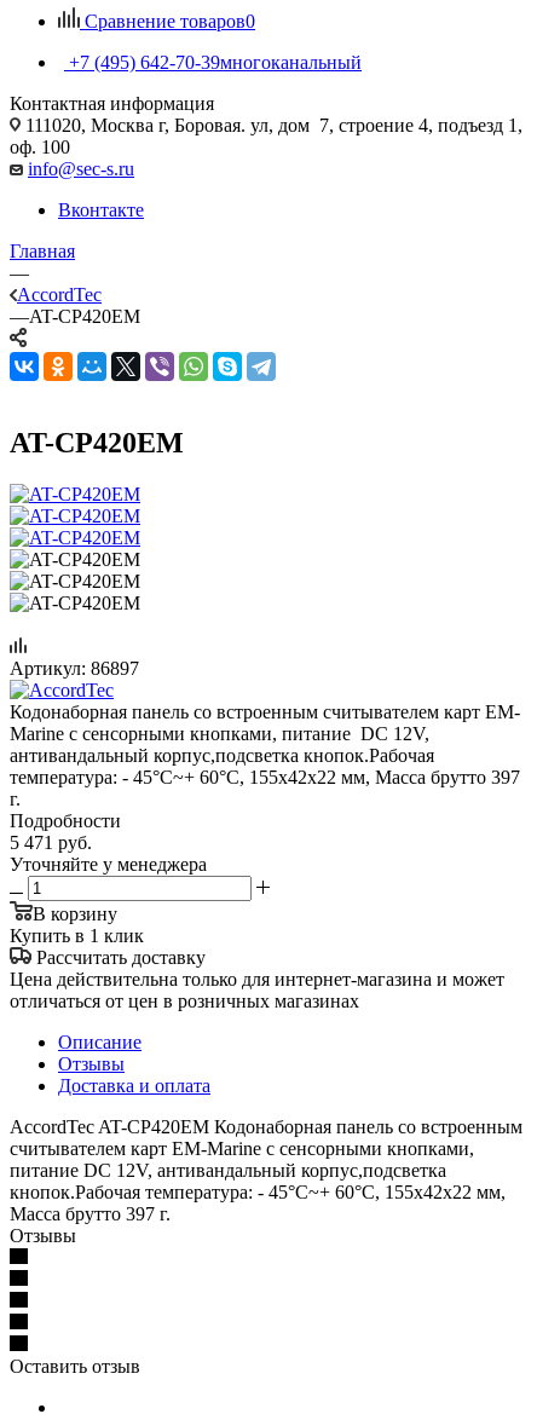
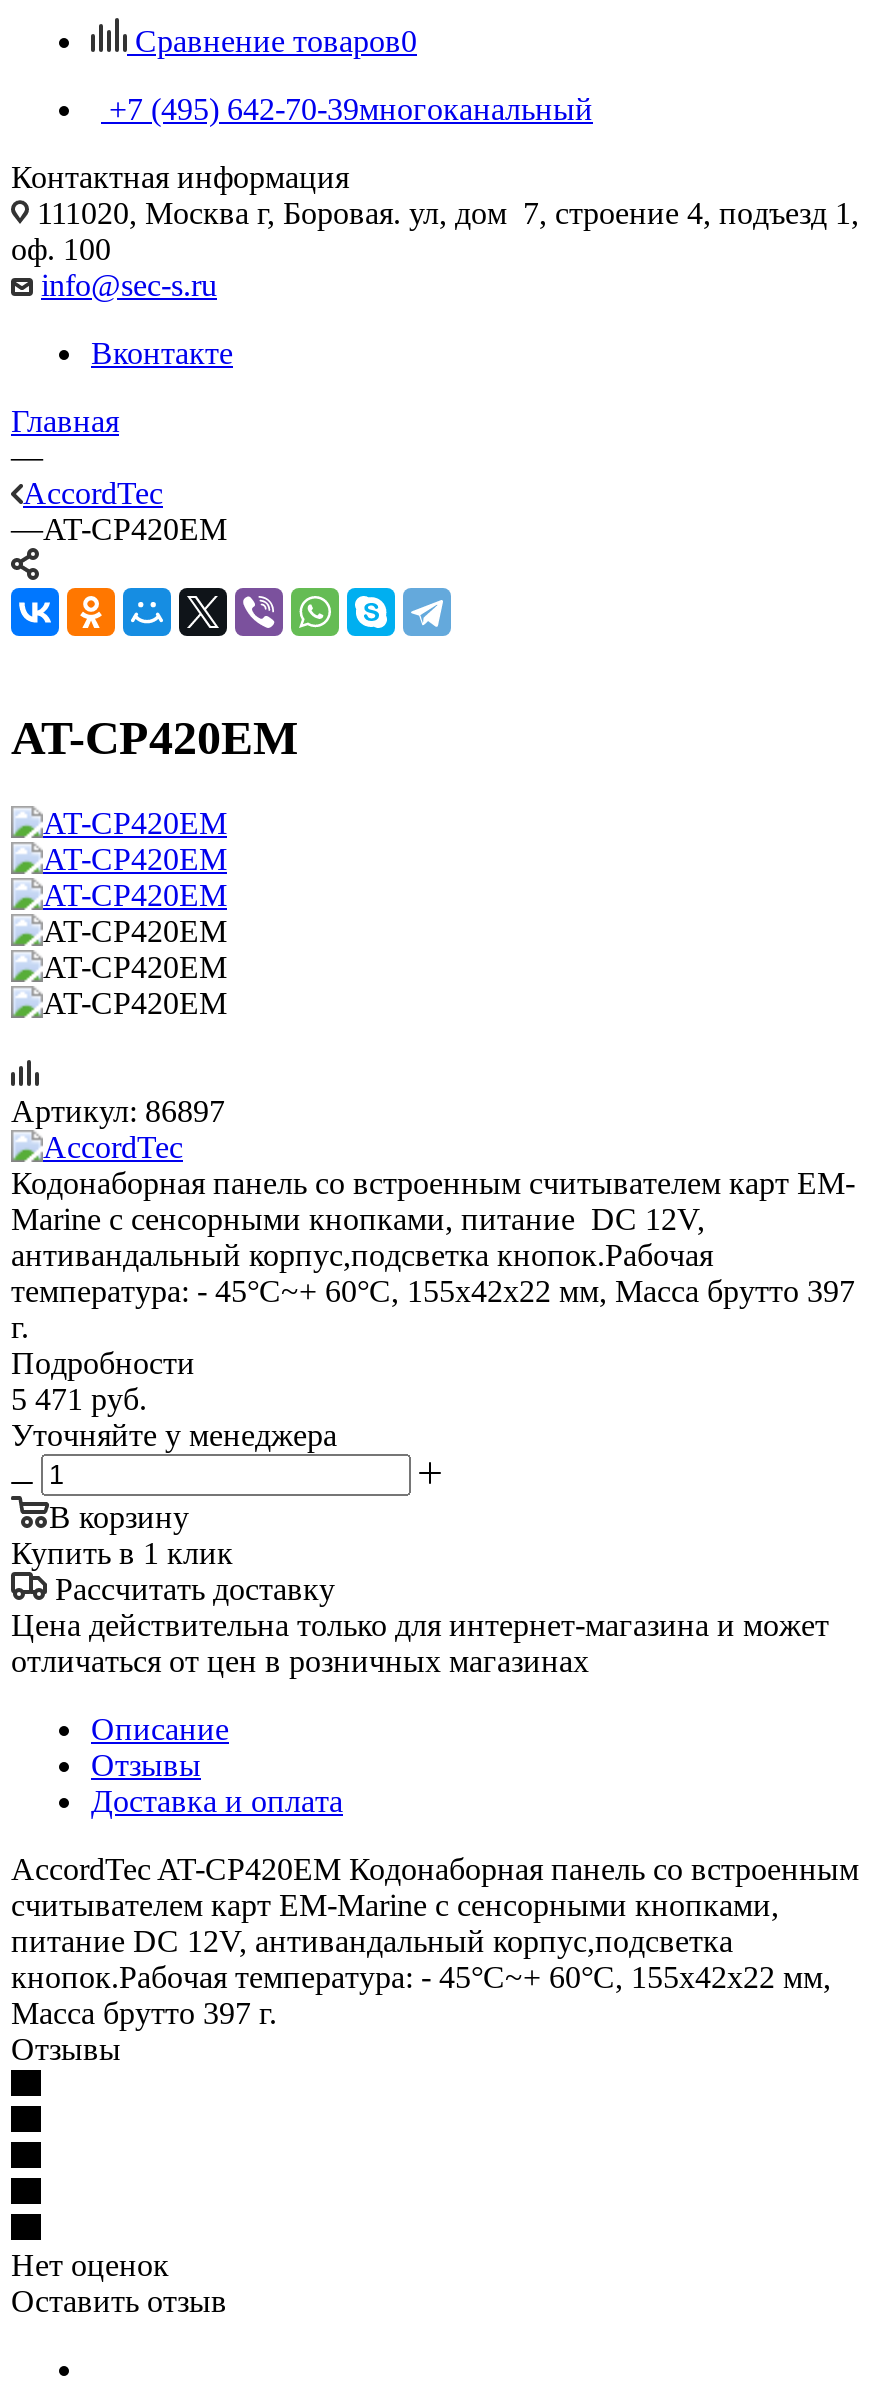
+ Нет оценок
